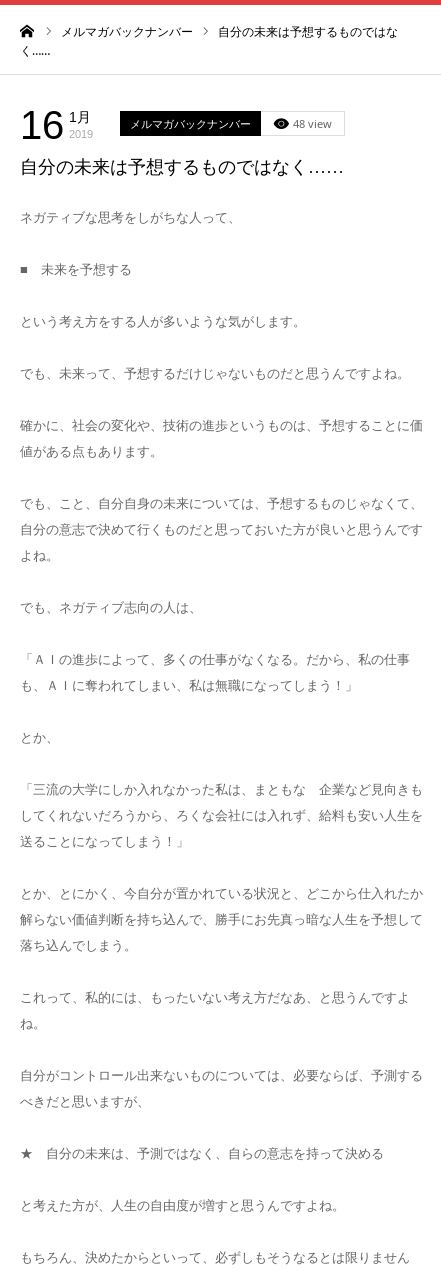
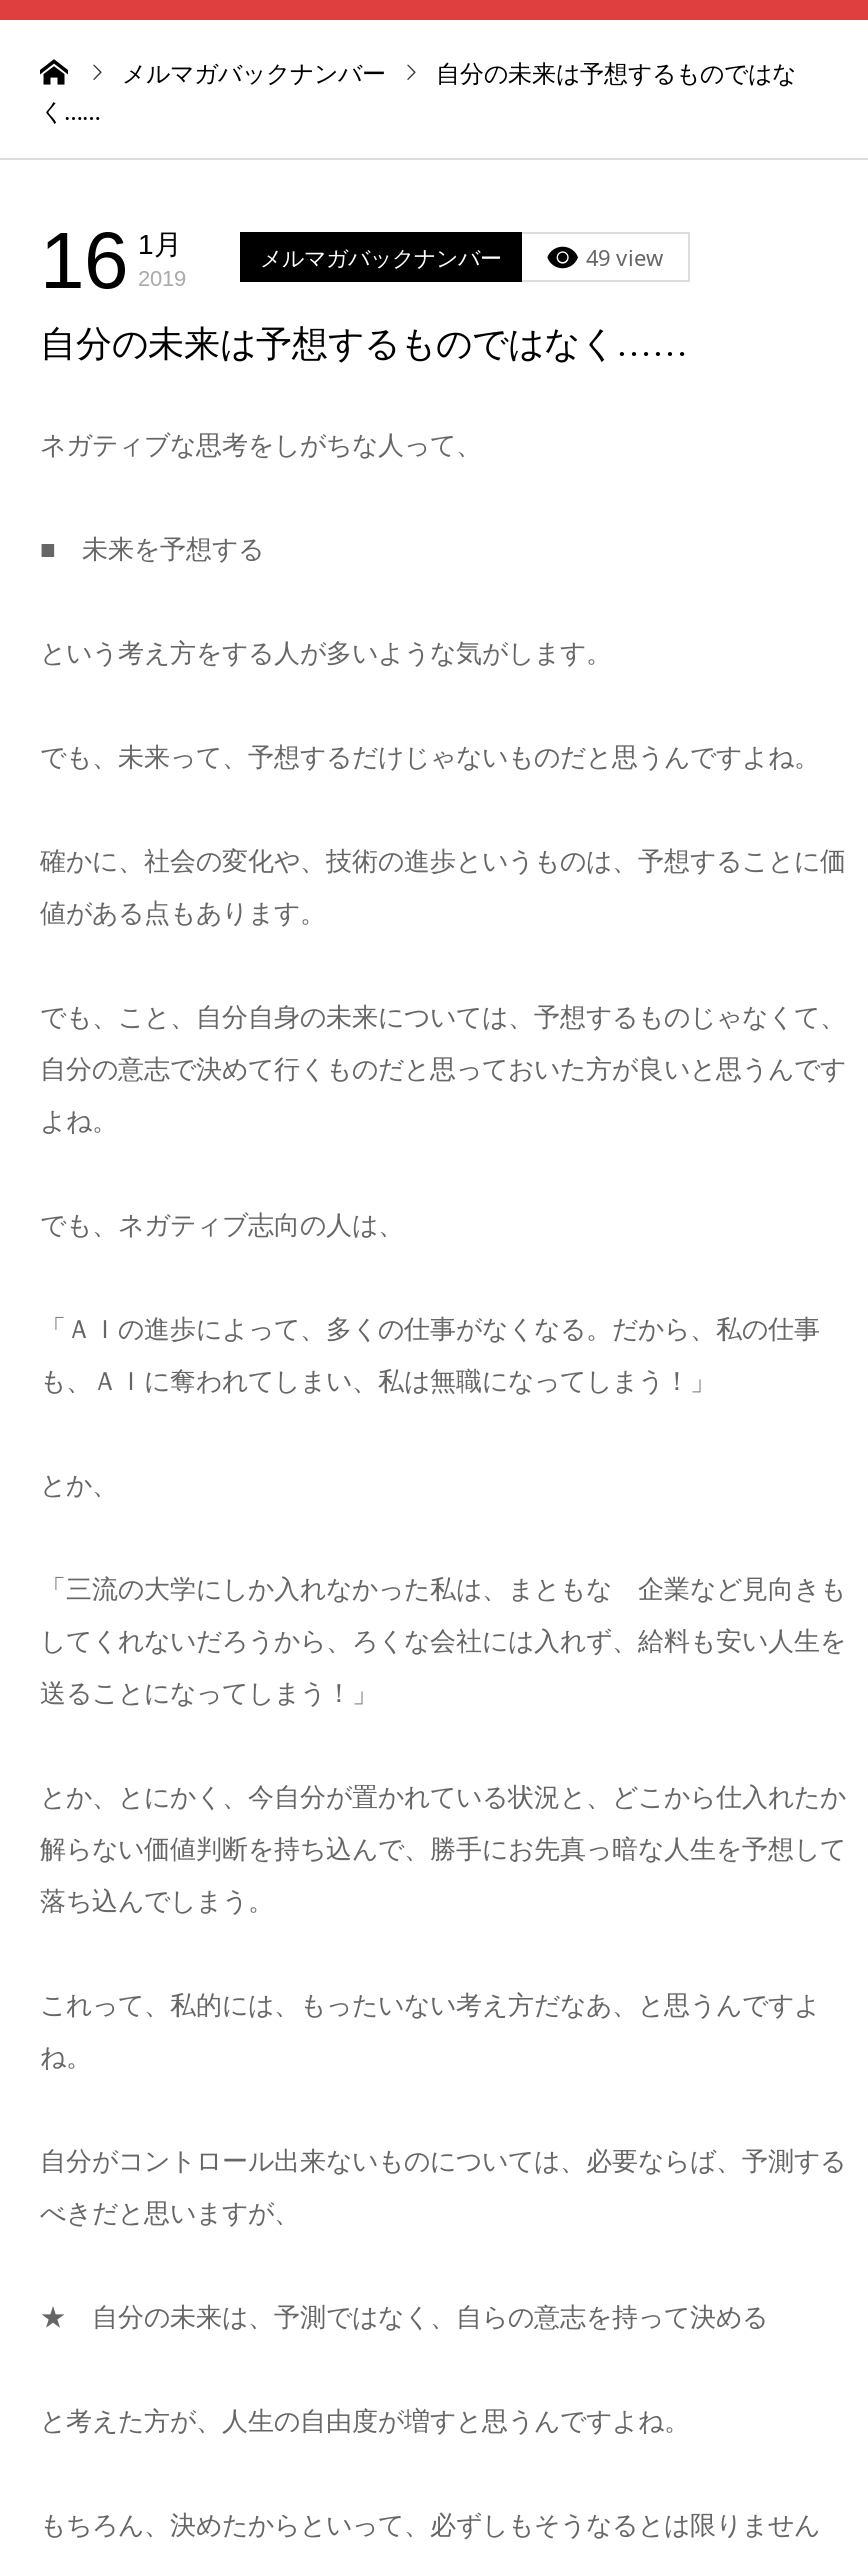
- 48 view
+ 49 view
